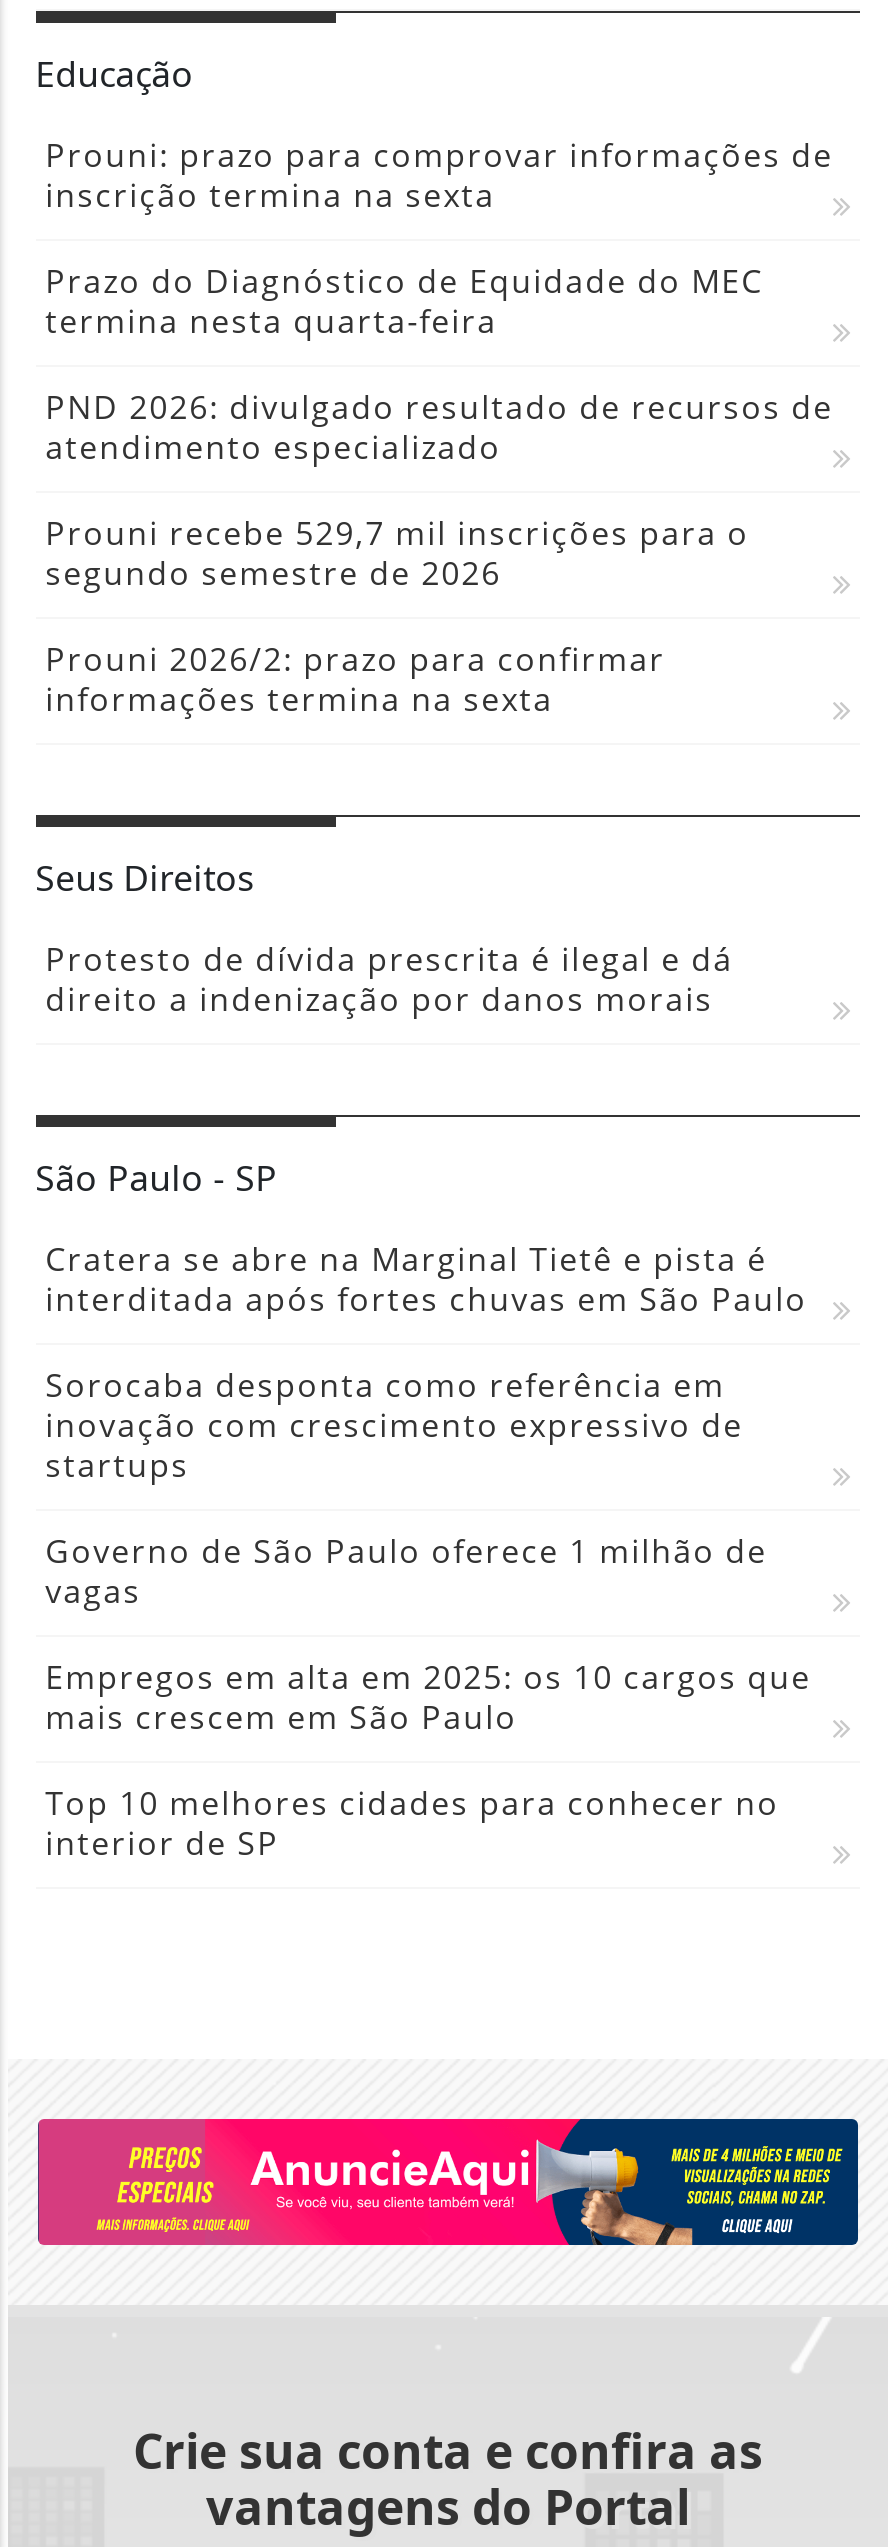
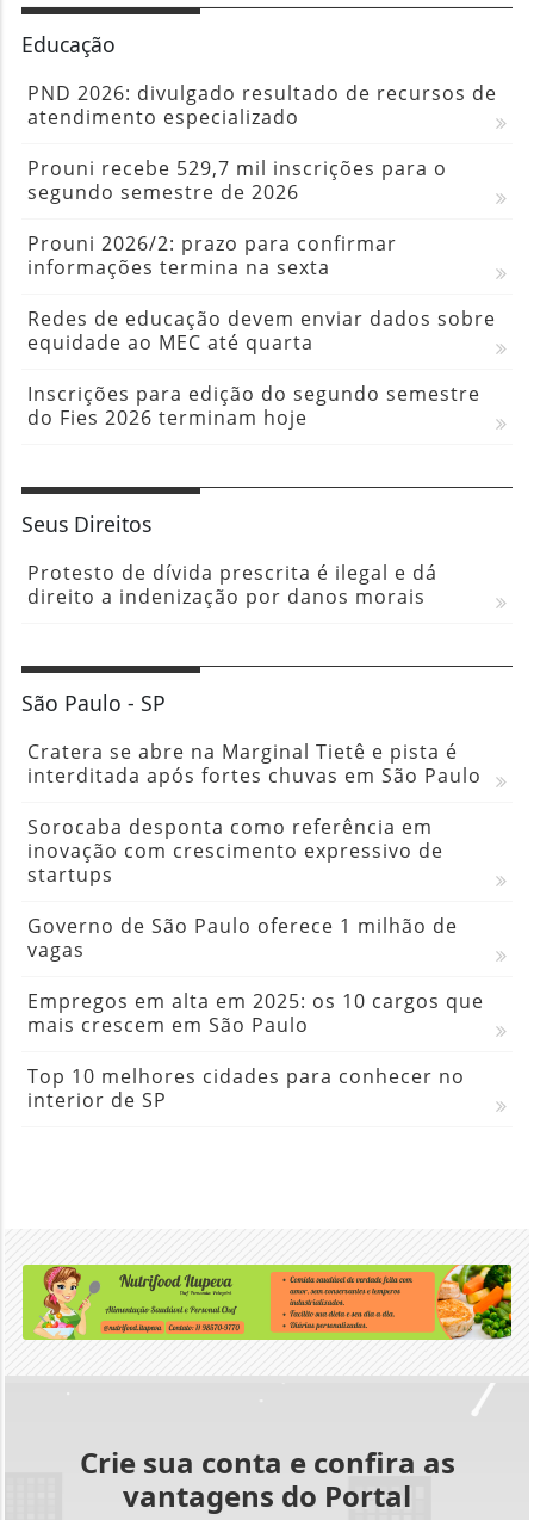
- Prouni: prazo para comprovar informações de
- inscrição termina na sexta
- Prazo do Diagnóstico de Equidade do MEC
- termina nesta quarta-feira

moved up: PND 2026: divulgado resultado de recursos de | atendimento especializado | Prouni recebe 529,7 mil inscrições para o | segundo semestre de 2026 | Prouni 2026/2: prazo para confirmar | informações termina na sexta

+ Redes de educação devem enviar dados sobre
+ equidade ao MEC até quarta
+ Inscrições para edição do segundo semestre
+ do Fies 2026 terminam hoje

- [image]
+ [image]
